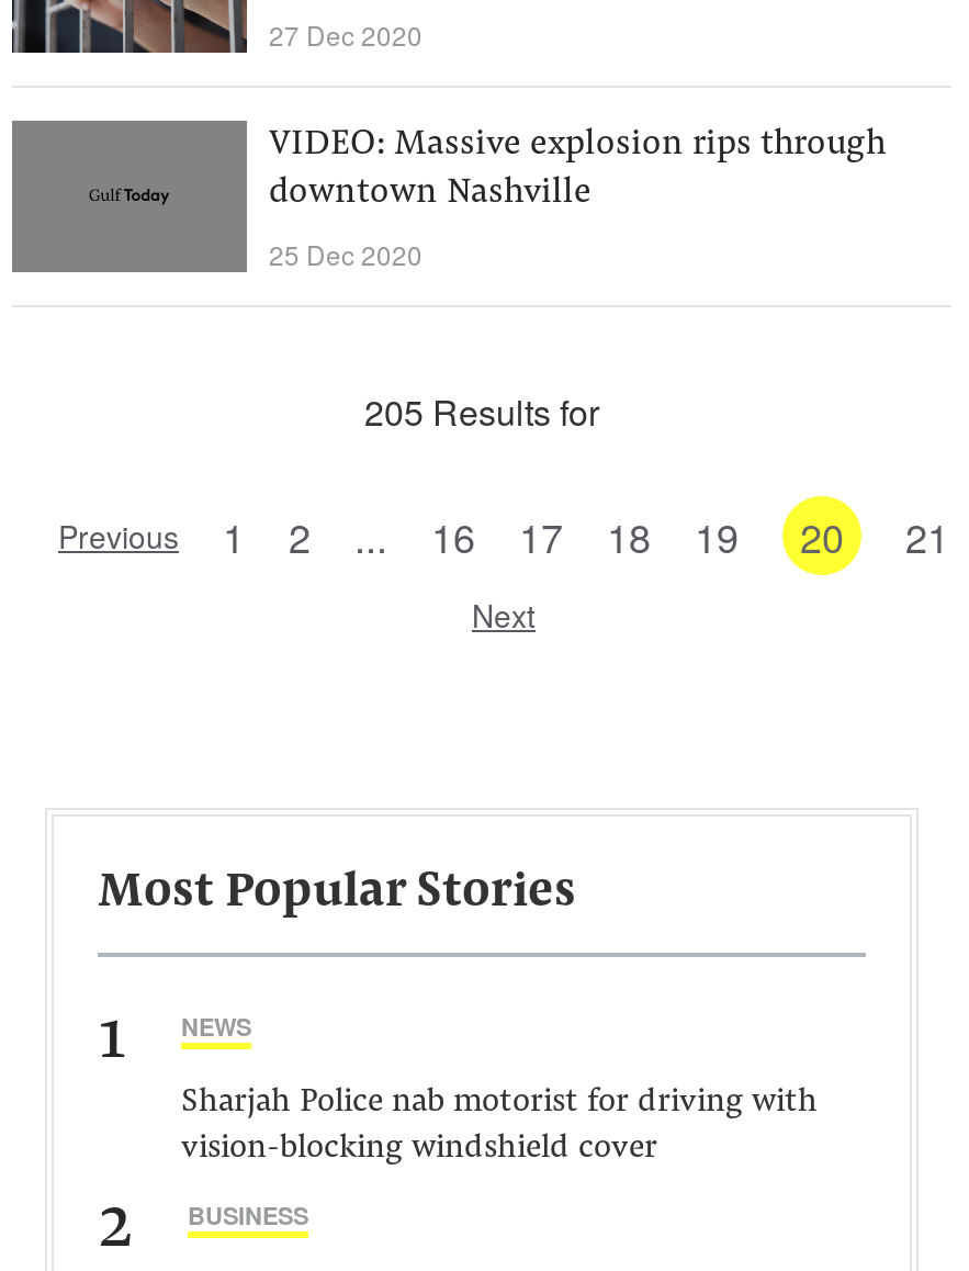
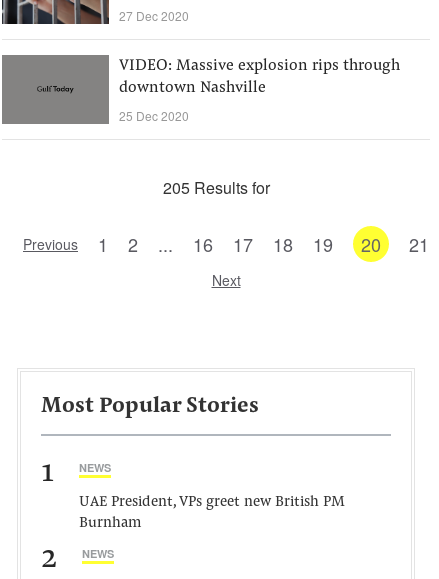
- Sharjah Police nab motorist for driving with
- vision-blocking windshield cover
+ UAE President, VPs greet new British PM
+ Burnham

- BUSINESS
+ NEWS
